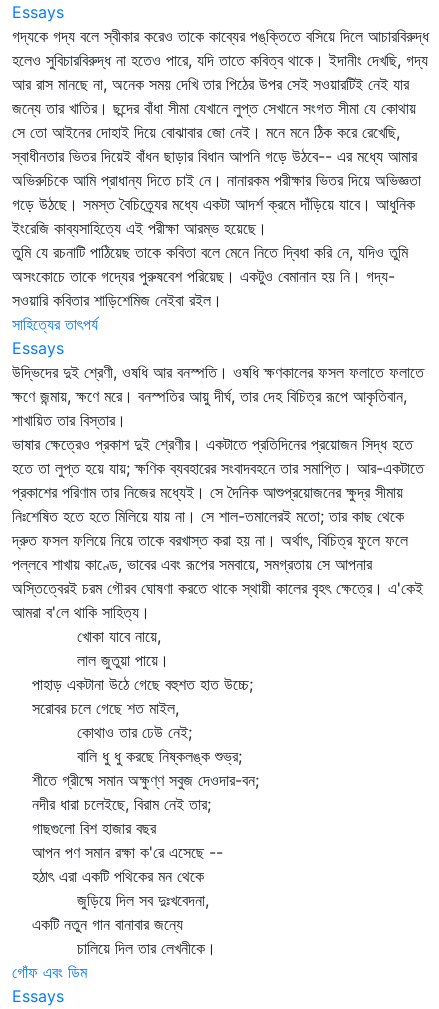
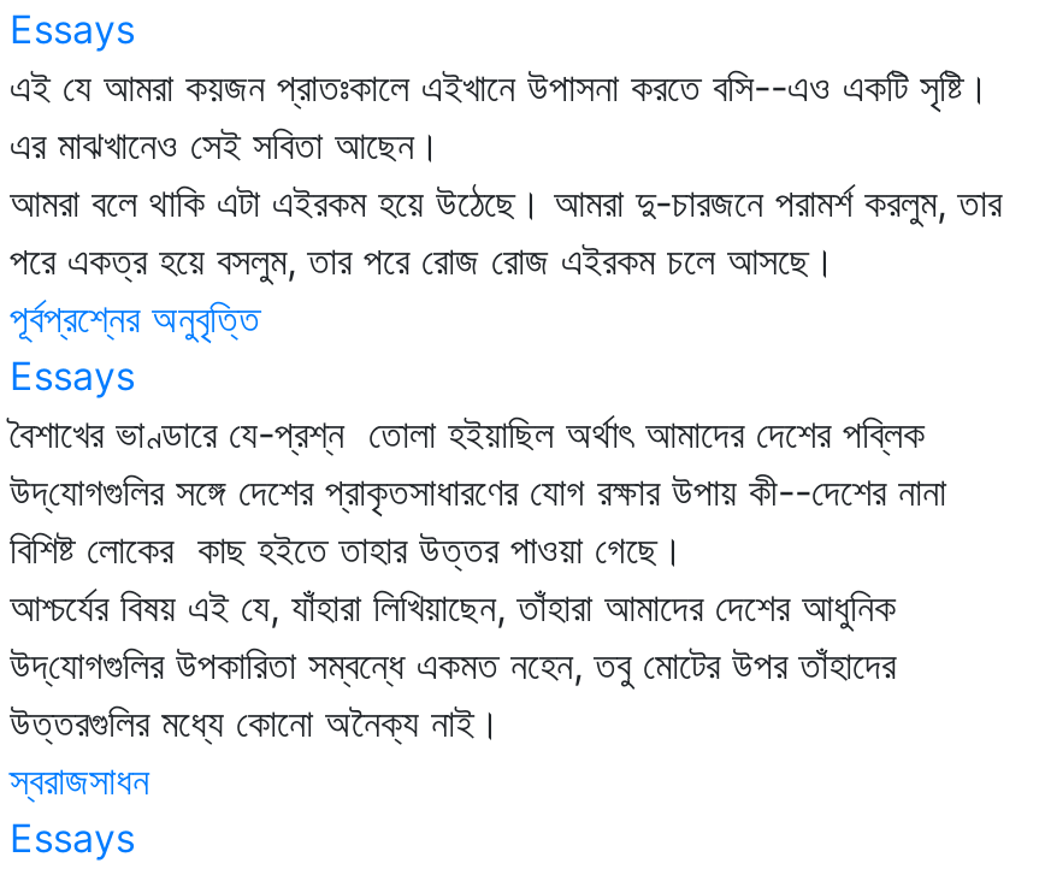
- গদ্যকে গদ্য বলে স্বীকার করেও তাকে কাব্যের পঙ্‌ক্তিতে বসিয়ে দিলে আচারবিরুদ্ধ
- হলেও সুবিচারবিরুদ্ধ না হতেও পারে, যদি তাতে কবিত্ব থাকে। ইদানীং দেখছি, গদ্য
- আর রাস মানছে না, অনেক সময় দেখি তার পিঠের উপর সেই সওয়ারটিই নেই যার
- জন্যে তার খাতির। ছন্দের বাঁধা সীমা যেখানে লুপ্ত সেখানে সংগত সীমা যে কোথায়
- সে তো আইনের দোহাই দিয়ে বোঝাবার জো নেই। মনে মনে ঠিক করে রেখেছি,
- স্বাধীনতার ভিতর দিয়েই বাঁধন ছাড়ার বিধান আপনি গড়ে উঠবে-- এর মধ্যে আমার
- অভিরুচিকে আমি প্রাধান্য দিতে চাই নে। নানারকম পরীক্ষার ভিতর দিয়ে অভিজ্ঞতা
- গড়ে উঠছে। সমস্ত বৈচিত্র্যের মধ্যে একটা আদর্শ ক্রমে দাঁড়িয়ে যাবে। আধুনিক
- ইংরেজি কাব্যসাহিত্যে এই পরীক্ষা আরম্ভ হয়েছে।
- তুমি যে রচনাটি পাঠিয়েছ তাকে কবিতা বলে মেনে নিতে দ্বিধা করি নে, যদিও তুমি
- অসংকোচে তাকে গদ্যের পুরুষবেশ পরিয়েছ। একটুও বেমানান হয় নি। গদ্য-
- সওয়ারি কবিতার শাড়িশেমিজ নেইবা রইল।
- সাহিত্যের তাৎপর্য
+ এই যে আমরা কয়জন প্রাতঃকালে এইখানে উপাসনা করতে বসি--এও একটি সৃষ্টি।
+ এর মাঝখানেও সেই সবিতা আছেন।
+ আমরা বলে থাকি এটা এইরকম হয়ে উঠেছে। আমরা দু-চারজনে পরামর্শ করলুম, তার
+ পরে একত্র হয়ে বসলুম, তার পরে রোজ রোজ এইরকম চলে আসছে।
+ পূর্বপ্রশ্নের অনুবৃত্তি

- উদ্ভিদের দুই শ্রেণী, ওষধি আর বনস্পতি। ওষধি ক্ষণকালের ফসল ফলাতে ফলাতে
- ক্ষণে জন্মায়, ক্ষণে মরে। বনস্পতির আয়ু দীর্ঘ, তার দেহ বিচিত্র রূপে আকৃতিবান,
- শাখায়িত তার বিস্তার।
- ভাষার ক্ষেত্রেও প্রকাশ দুই শ্রেণীর। একটাতে প্রতিদিনের প্রয়োজন সিদ্ধ হতে
- হতে তা লুপ্ত হয়ে যায়; ক্ষণিক ব্যবহারের সংবাদবহনে তার সমাপ্তি। আর-একটাতে
- প্রকাশের পরিণাম তার নিজের মধ্যেই। সে দৈনিক আশুপ্রয়োজনের ক্ষুদ্র সীমায়
- নিঃশেষিত হতে হতে মিলিয়ে যায় না। সে শাল-তমালেরই মতো; তার কাছ থেকে
- দ্রুত ফসল ফলিয়ে নিয়ে তাকে বরখাস্ত করা হয় না। অর্থাৎ, বিচিত্র ফুলে ফলে
- পল্লবে শাখায় কাণ্ডে, ভাবের এবং রূপের সমবায়ে, সমগ্রতায় সে আপনার
- অস্তিত্বেরই চরম গৌরব ঘোষণা করতে থাকে স্থায়ী কালের বৃহৎ ক্ষেত্রে। এ'কেই
- আমরা ব'লে থাকি সাহিত্য।
- খোকা যাবে নায়ে,
- লাল জুতুয়া পায়ে।
- পাহাড় একটানা উঠে গেছে বহুশত হাত উচ্চে;
- সরোবর চলে গেছে শত মাইল,
- কোথাও তার ঢেউ নেই;
- বালি ধু ধু করছে নিষ্কলঙ্ক শুভ্র;
- শীতে গ্রীষ্মে সমান অক্ষুণ্ণ সবুজ দেওদার-বন;
- নদীর ধারা চলেইছে, বিরাম নেই তার;
- গাছগুলো বিশ হাজার বছর
- আপন পণ সমান রক্ষা ক'রে এসেছে --
- হঠাৎ এরা একটি পথিকের মন থেকে
- জুড়িয়ে দিল সব দুঃখবেদনা,
- একটি নতুন গান বানাবার জন্যে
- চালিয়ে দিল তার লেখনীকে।
- গোঁফ এবং ডিম
+ বৈশাখের ভাণ্ডারে যে-প্রশ্ন তোলা হইয়াছিল অর্থাৎ আমাদের দেশের পব্লিক
+ উদ্‌যোগগুলির সঙ্গে দেশের প্রাকৃতসাধারণের যোগ রক্ষার উপায় কী--দেশের নানা
+ বিশিষ্ট লোকের কাছ হইতে তাহার উত্তর পাওয়া গেছে।
+ আশ্চর্যের বিষয় এই যে, যাঁহারা লিখিয়াছেন, তাঁহারা আমাদের দেশের আধুনিক
+ উদ্‌যোগগুলির উপকারিতা সম্বন্ধে একমত নহেন, তবু মোটের উপর তাঁহাদের
+ উত্তরগুলির মধ্যে কোনো অনৈক্য নাই।
+ স্বরাজসাধন
